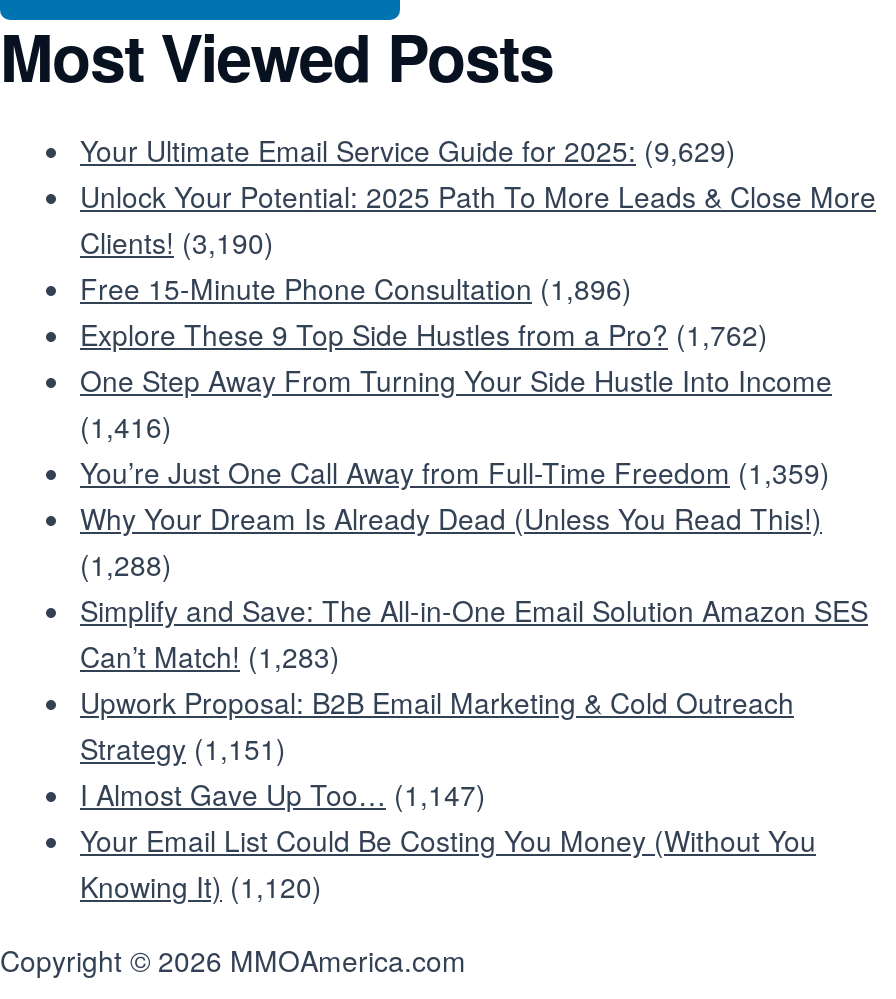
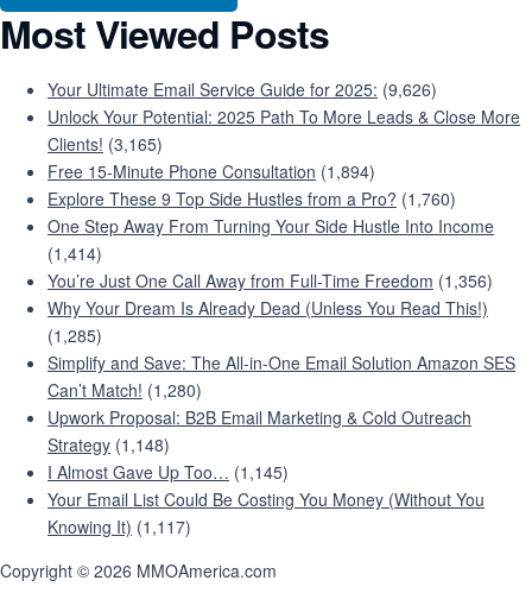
- Your Ultimate Email Service Guide for 2025: (9,629)
+ Your Ultimate Email Service Guide for 2025: (9,626)

- Clients! (3,190)
+ Clients! (3,165)

- Free 15-Minute Phone Consultation (1,896)
+ Free 15-Minute Phone Consultation (1,894)

- Explore These 9 Top Side Hustles from a Pro? (1,762)
+ Explore These 9 Top Side Hustles from a Pro? (1,760)

- (1,416)
+ (1,414)

- You’re Just One Call Away from Full-Time Freedom (1,359)
+ You’re Just One Call Away from Full-Time Freedom (1,356)

- (1,288)
+ (1,285)

- Can’t Match! (1,283)
+ Can’t Match! (1,280)

- Strategy (1,151)
+ Strategy (1,148)

- I Almost Gave Up Too… (1,147)
+ I Almost Gave Up Too… (1,145)

- Knowing It) (1,120)
+ Knowing It) (1,117)
